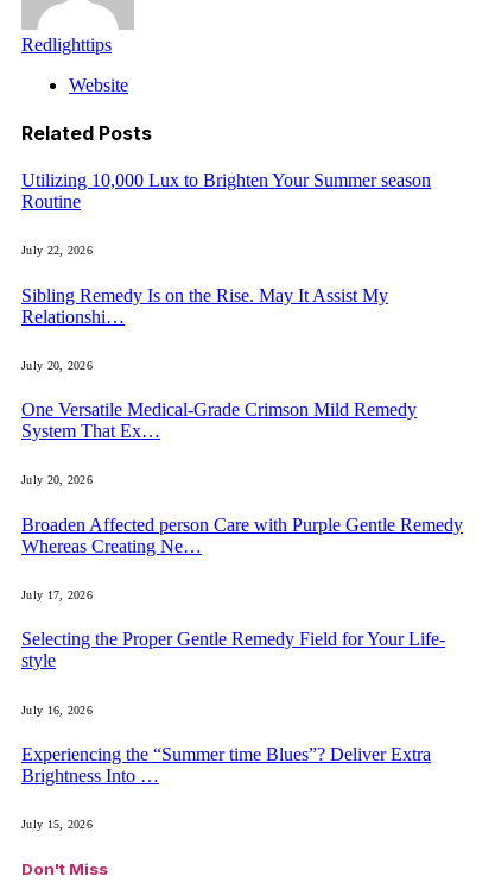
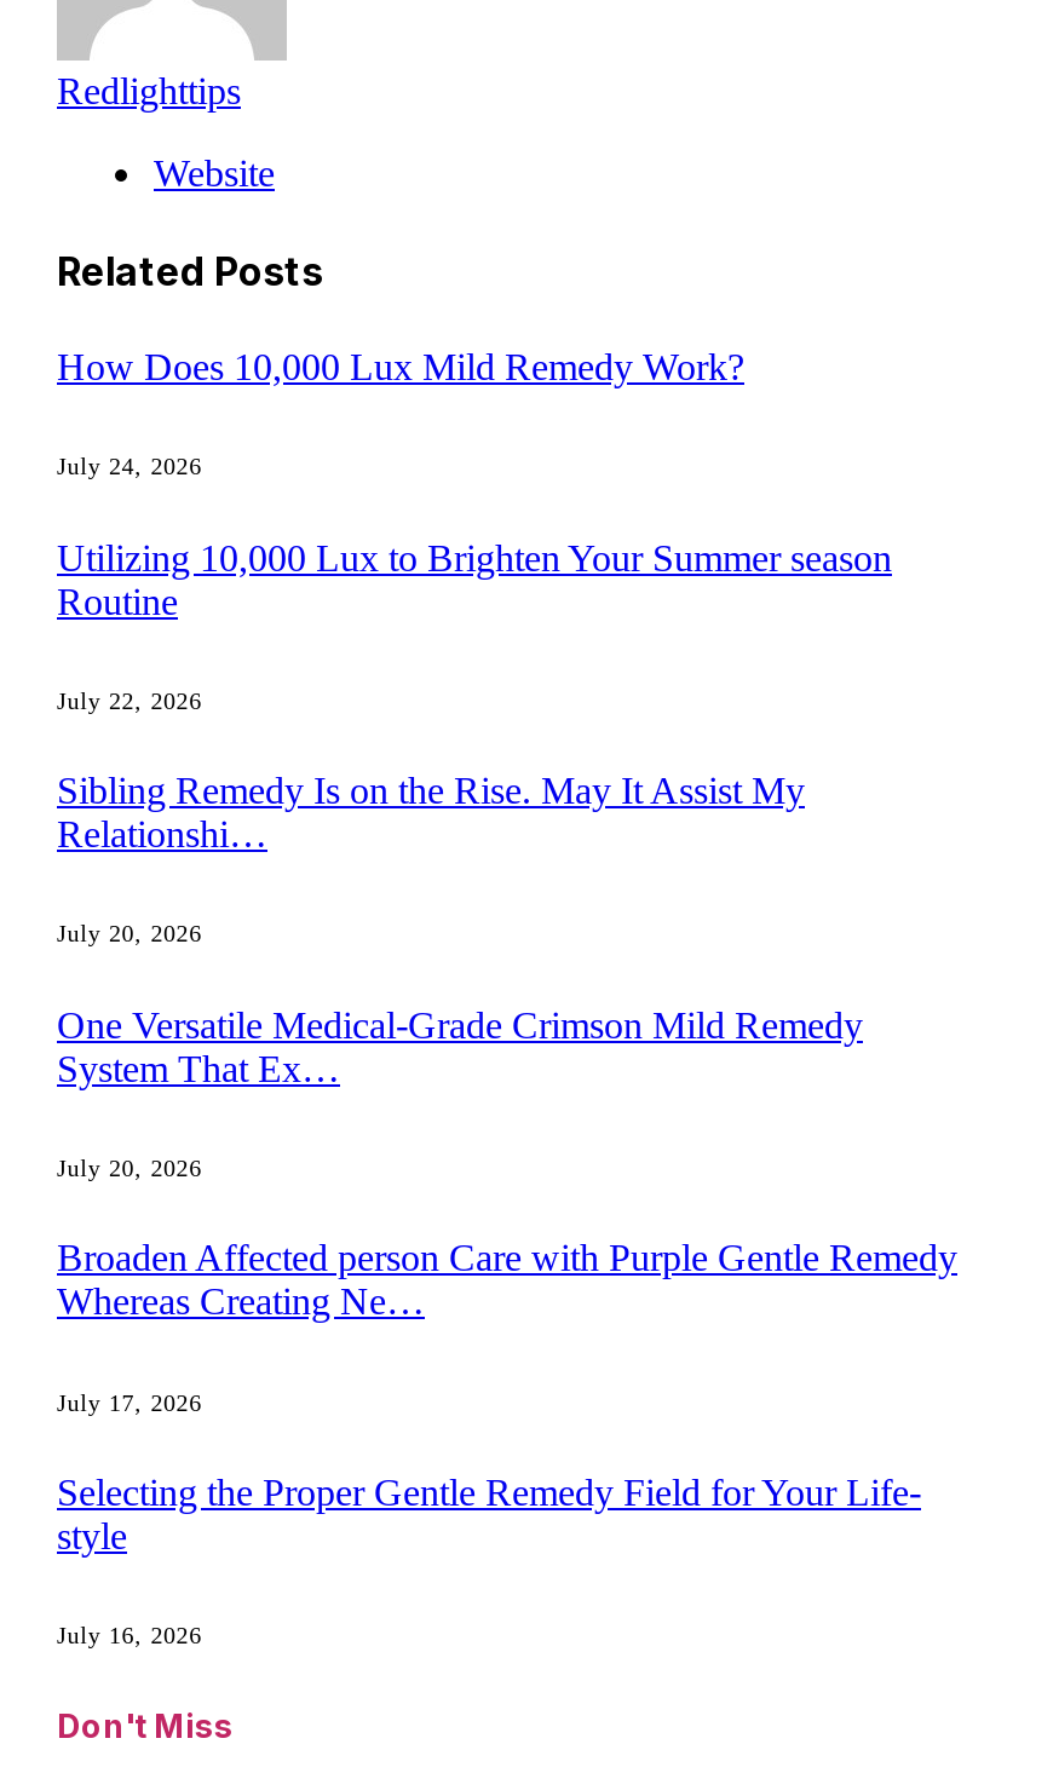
+ How Does 10,000 Lux Mild Remedy Work?
+ July 24, 2026

moved down: Utilizing 10,000 Lux to Brighten Your Summer season | Routine | July 22, 2026 | ... | style | July 16, 2026

- Experiencing the “Summer time Blues”? Deliver Extra
- Brightness Into …
- July 15, 2026
